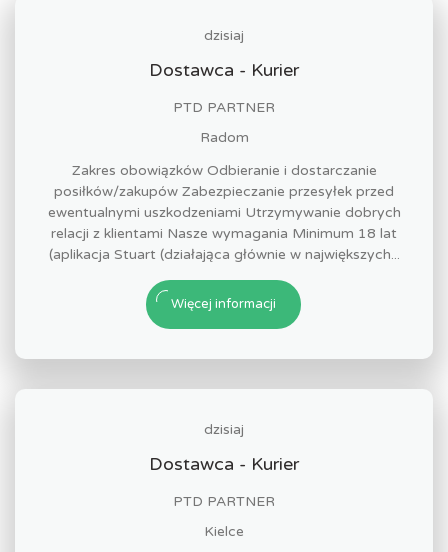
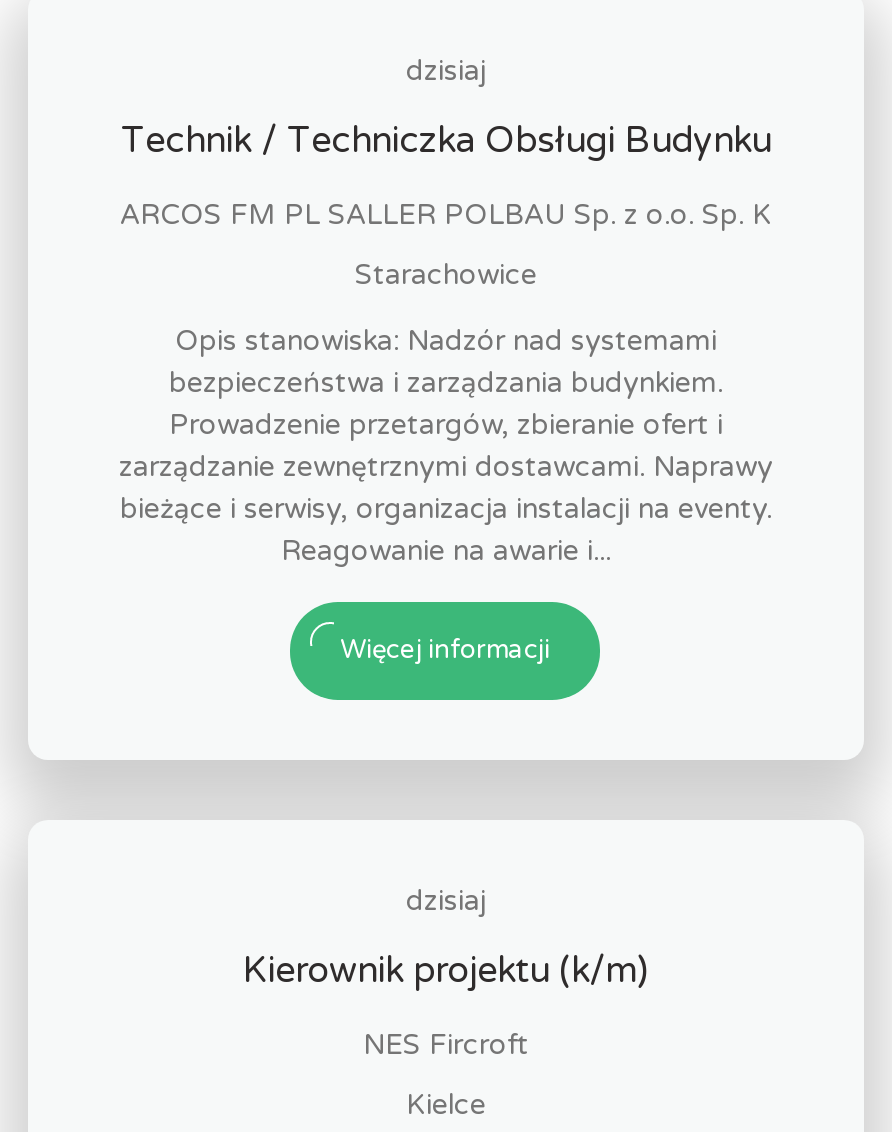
- Dostawca - Kurier
+ Technik / Techniczka Obsługi Budynku

- PTD PARTNER
+ ARCOS FM PL SALLER POLBAU Sp. z o.o. Sp. K

- Radom
+ Starachowice

- Zakres obowiązków Odbieranie i dostarczanie
- posiłków/zakupów Zabezpieczanie przesyłek przed
- ewentualnymi uszkodzeniami Utrzymywanie dobrych
- relacji z klientami Nasze wymagania Minimum 18 lat
- (aplikacja Stuart (działająca głównie w największych...
+ Opis stanowiska: Nadzór nad systemami
+ bezpieczeństwa i zarządzania budynkiem.
+ Prowadzenie przetargów, zbieranie ofert i
+ zarządzanie zewnętrznymi dostawcami. Naprawy
+ bieżące i serwisy, organizacja instalacji na eventy.
+ Reagowanie na awarie i...

- Dostawca - Kurier
+ Kierownik projektu (k/m)

- PTD PARTNER
+ NES Fircroft
